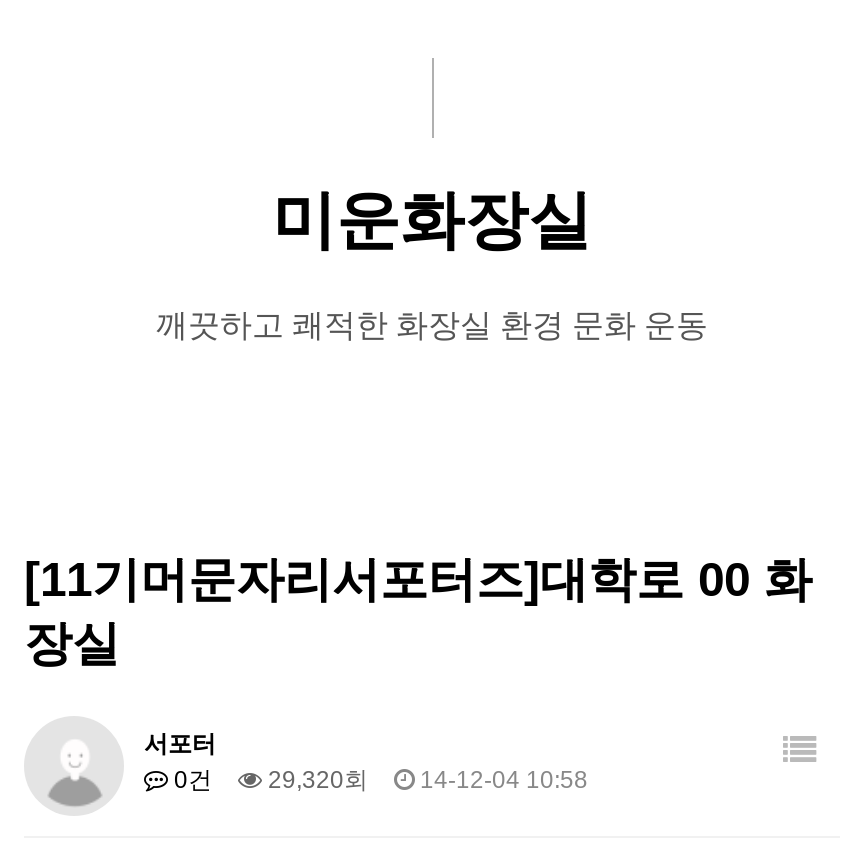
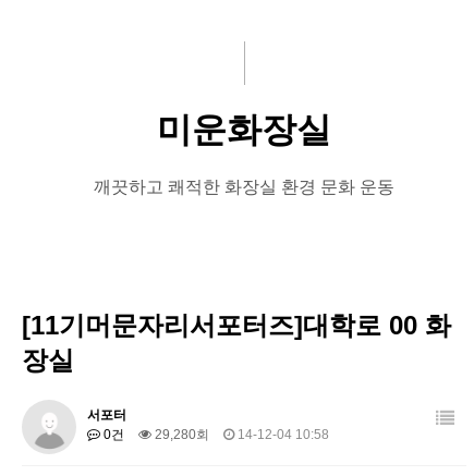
- 0건 29,320회 14-12-04 10:58
+ 0건 29,280회 14-12-04 10:58
